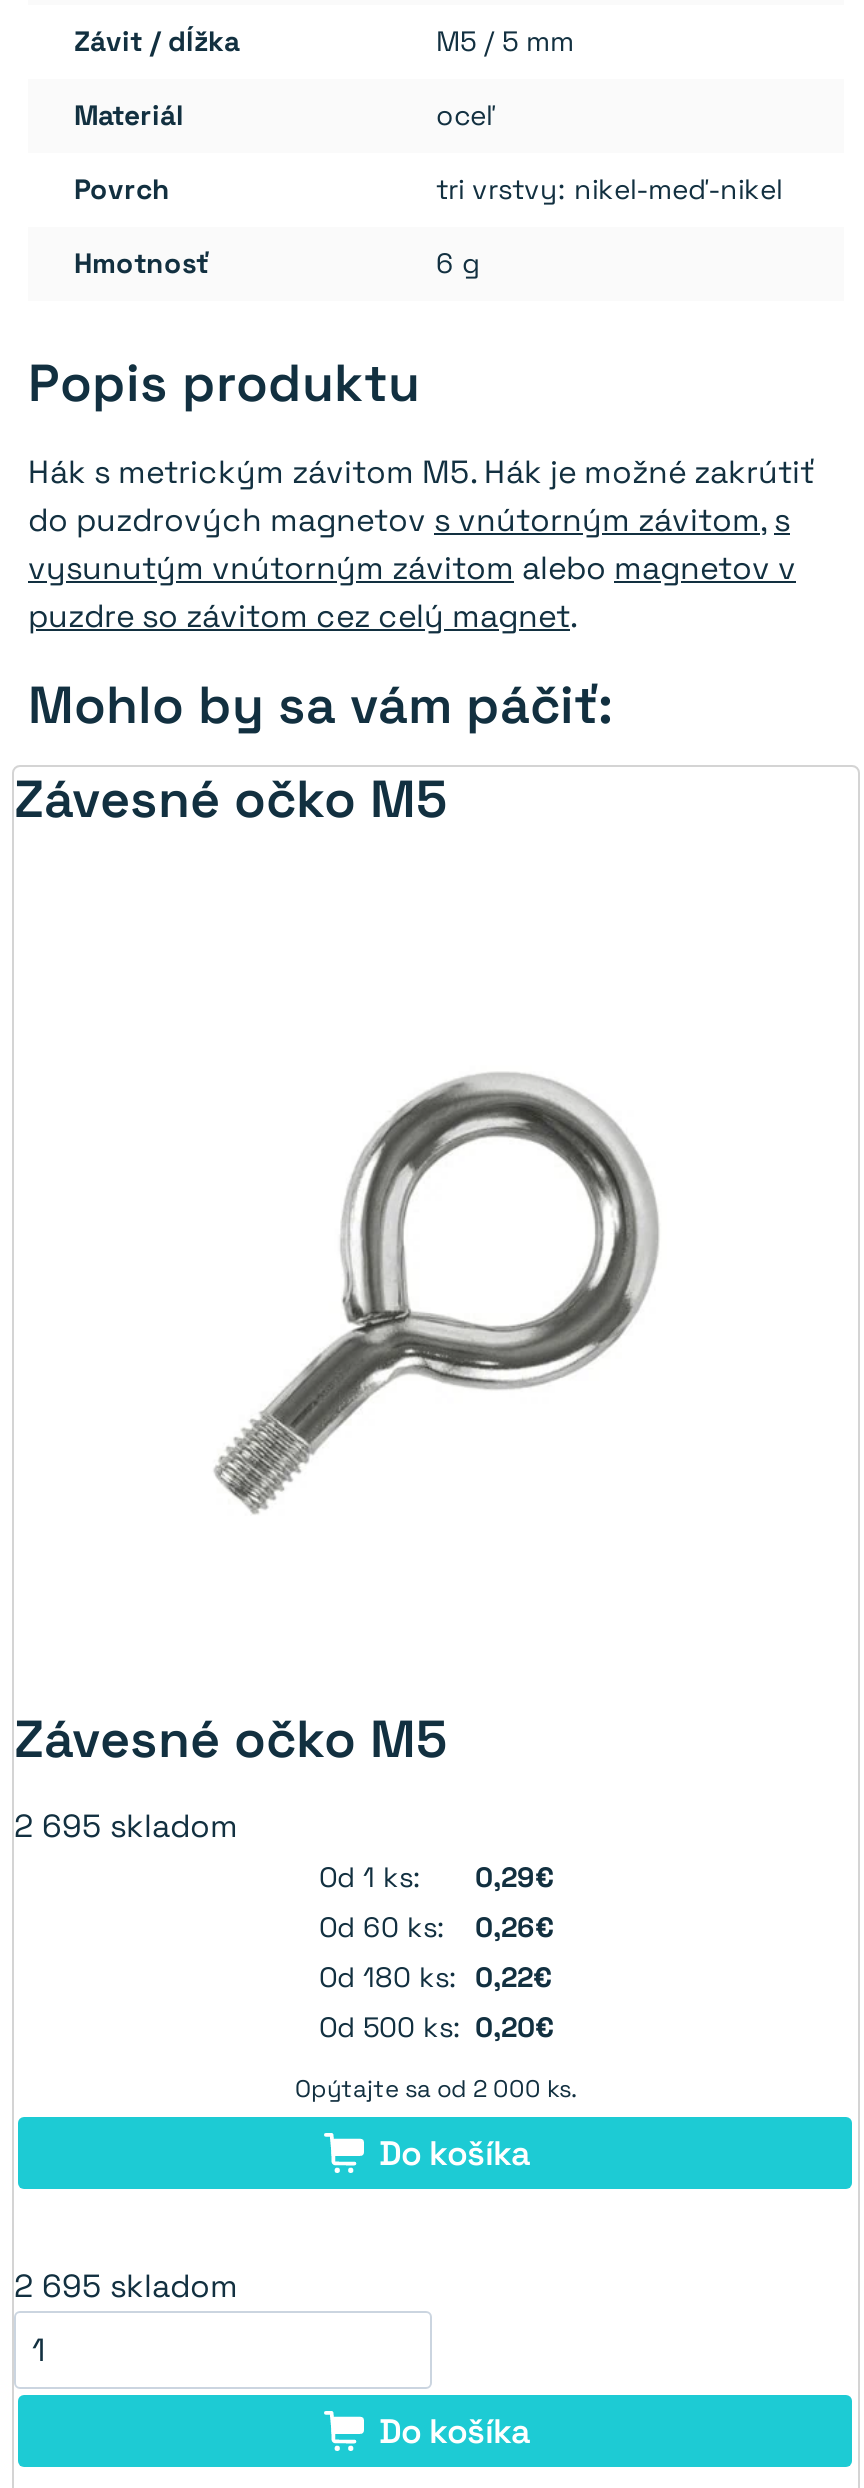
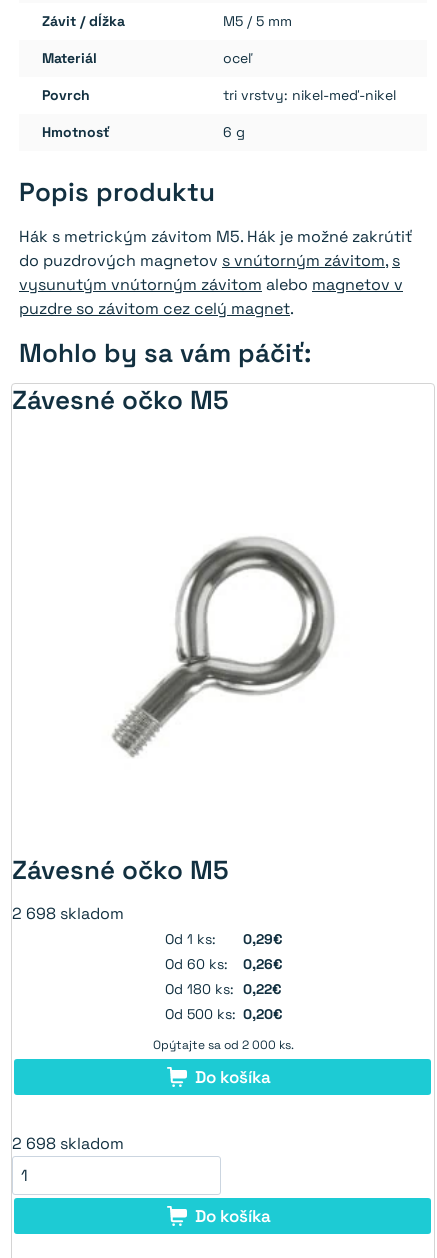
- 2 695 skladom
+ 2 698 skladom

- 2 695 skladom
+ 2 698 skladom
